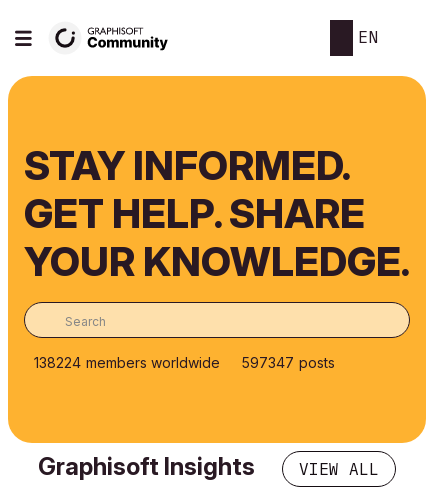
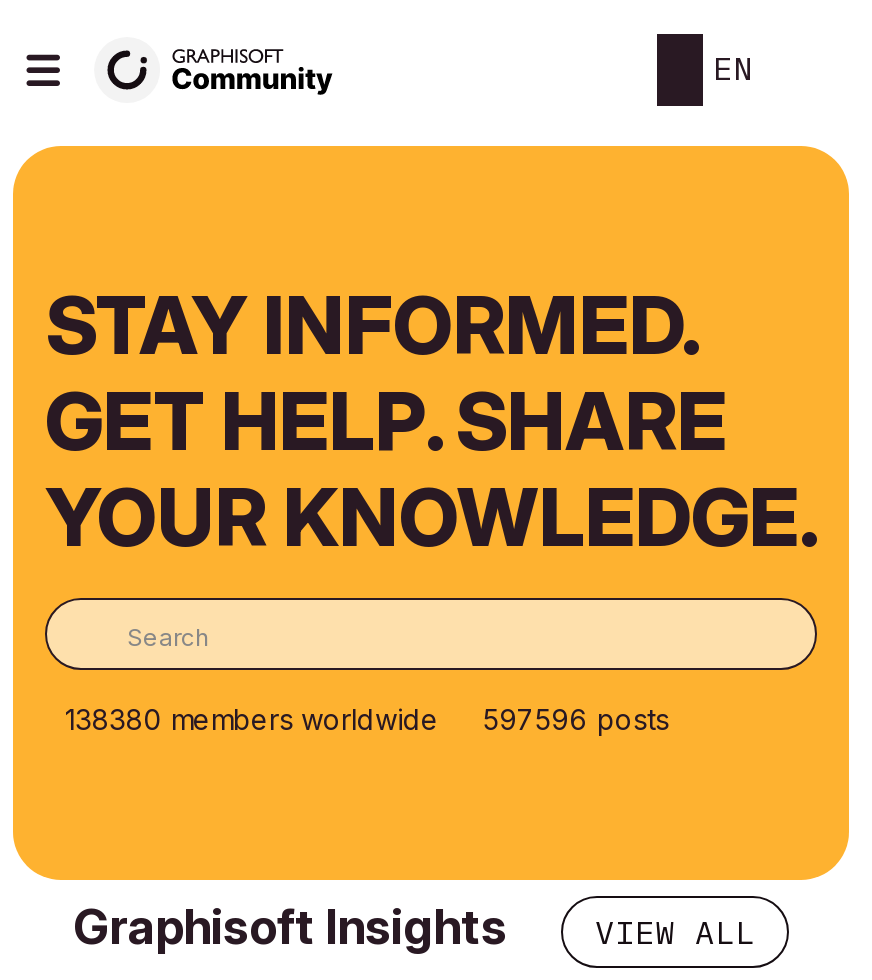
- 138224 members worldwide
+ 138380 members worldwide

- 597347 posts
+ 597596 posts
